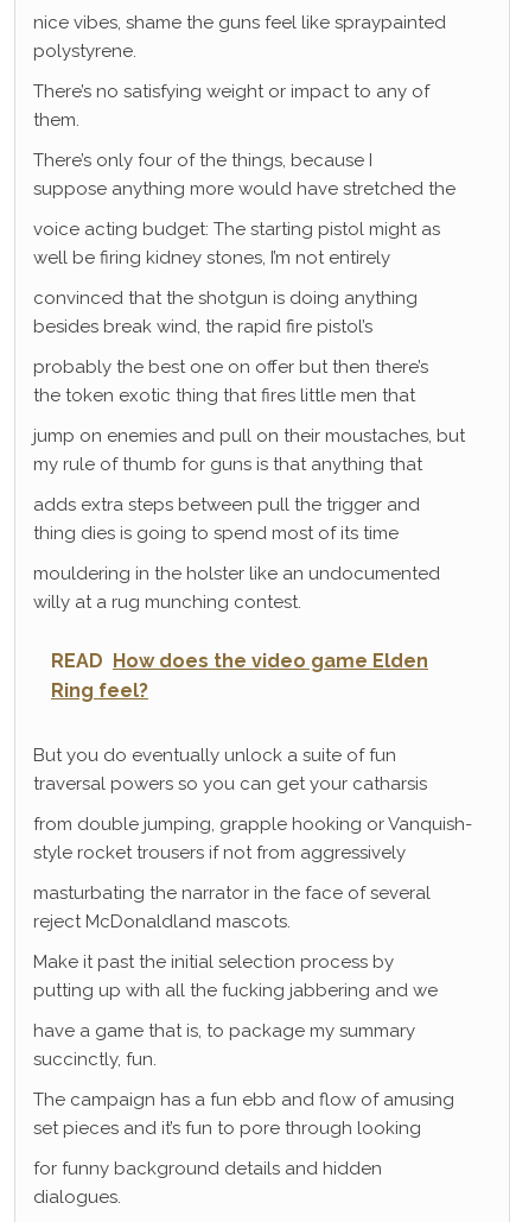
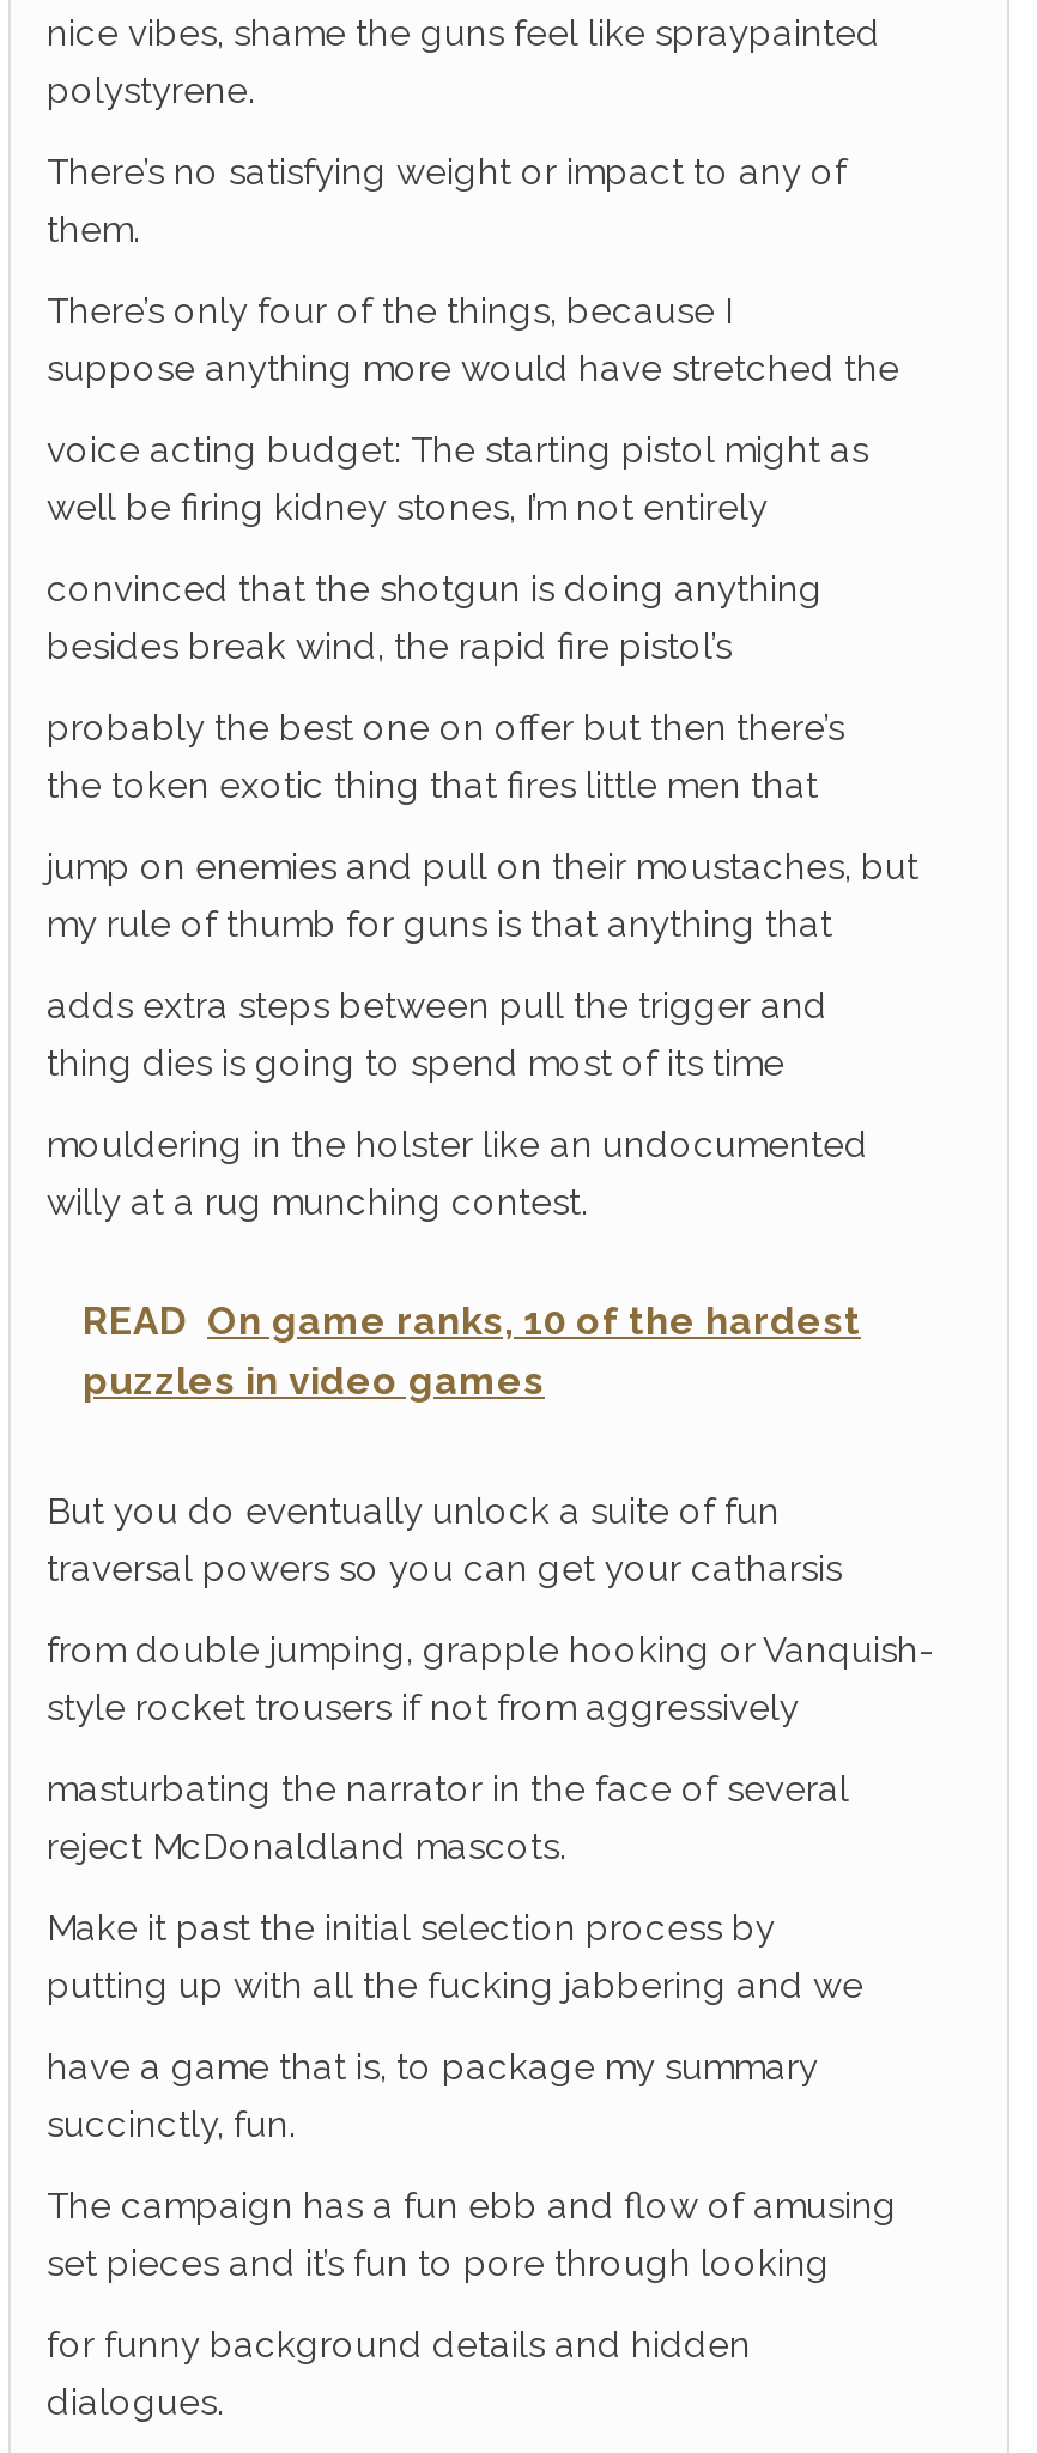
- READ How does the video game Elden
- Ring feel?
+ READ On game ranks, 10 of the hardest
+ puzzles in video games
